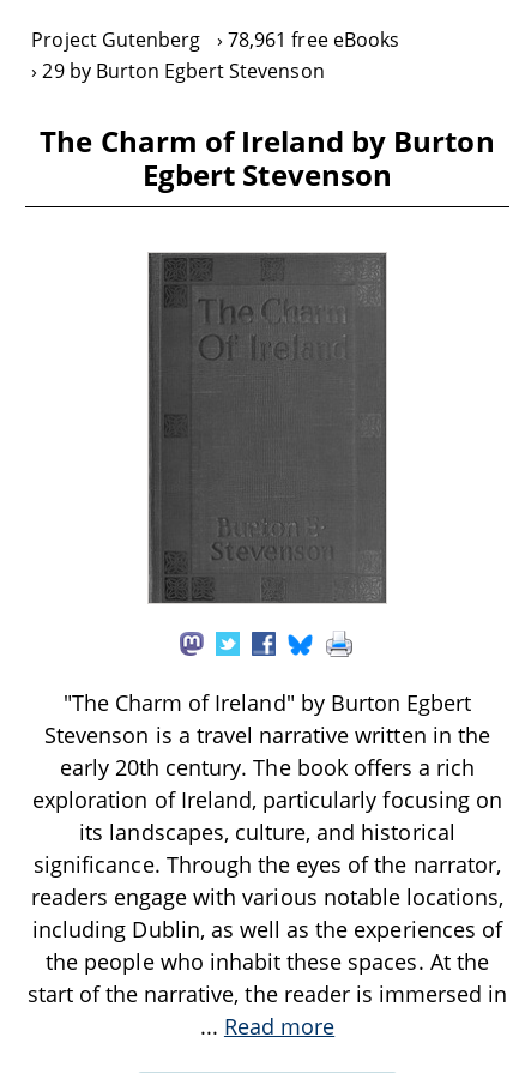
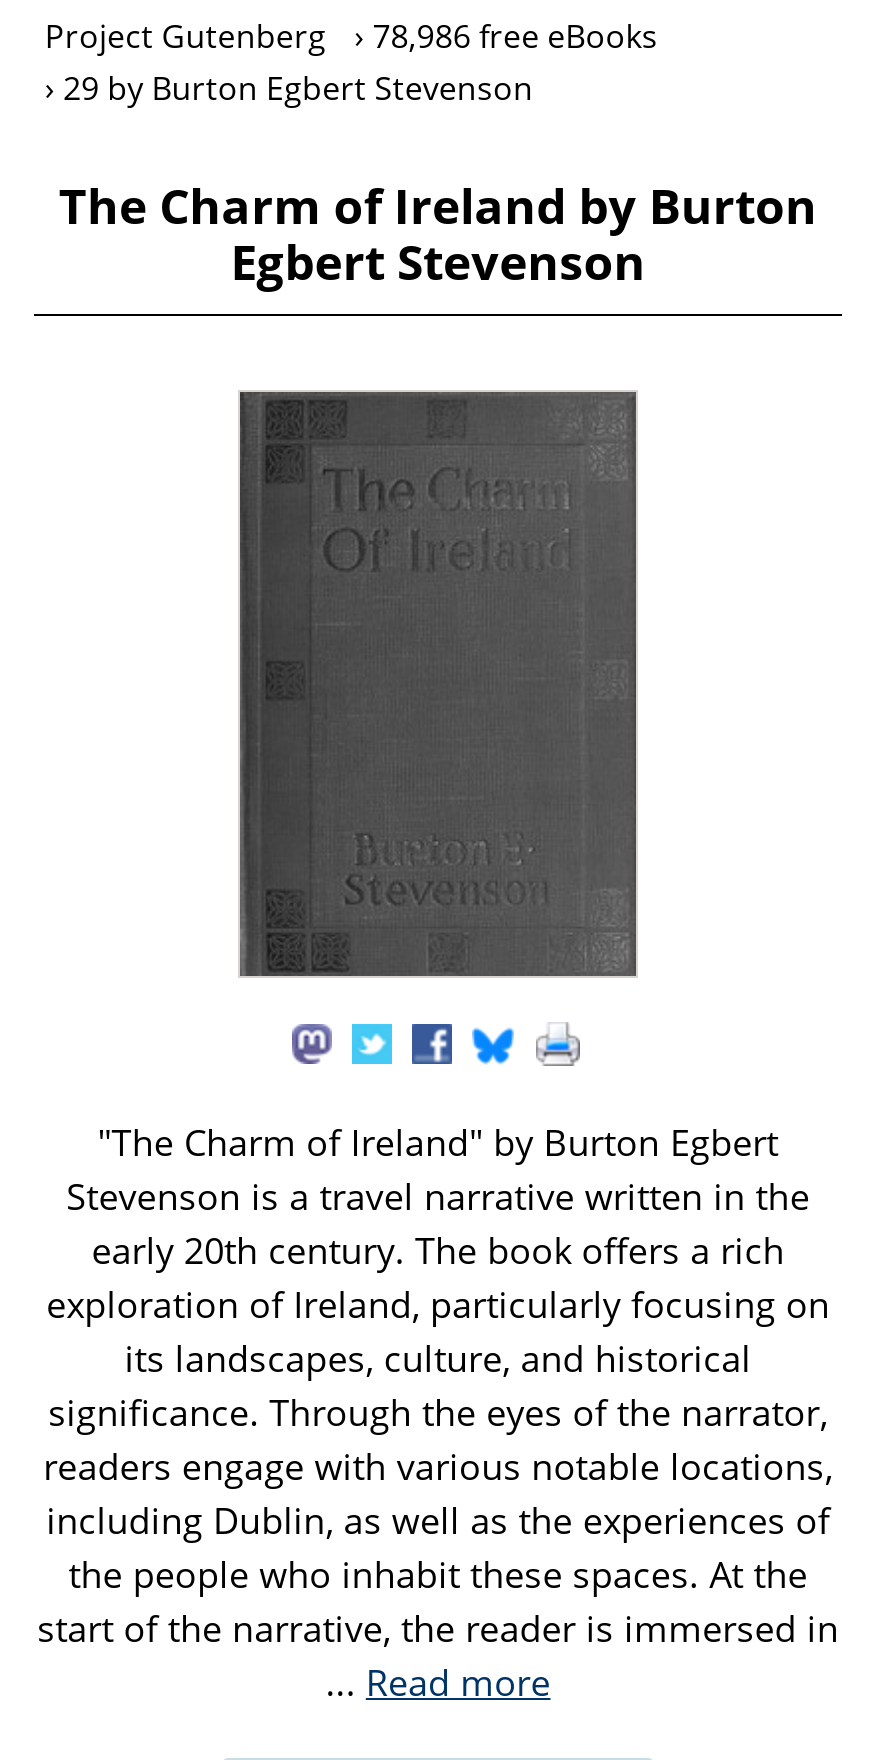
- Project Gutenberg 78,961 free eBooks
+ Project Gutenberg 78,986 free eBooks
